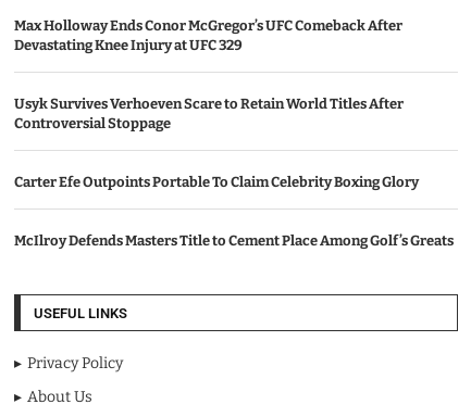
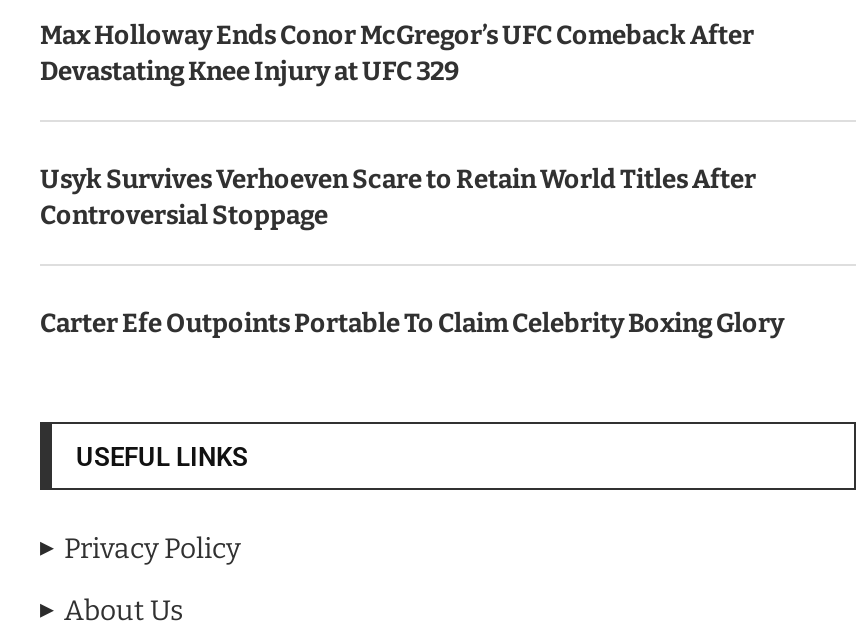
- McIlroy Defends Masters Title to Cement Place Among Golf’s Greats
